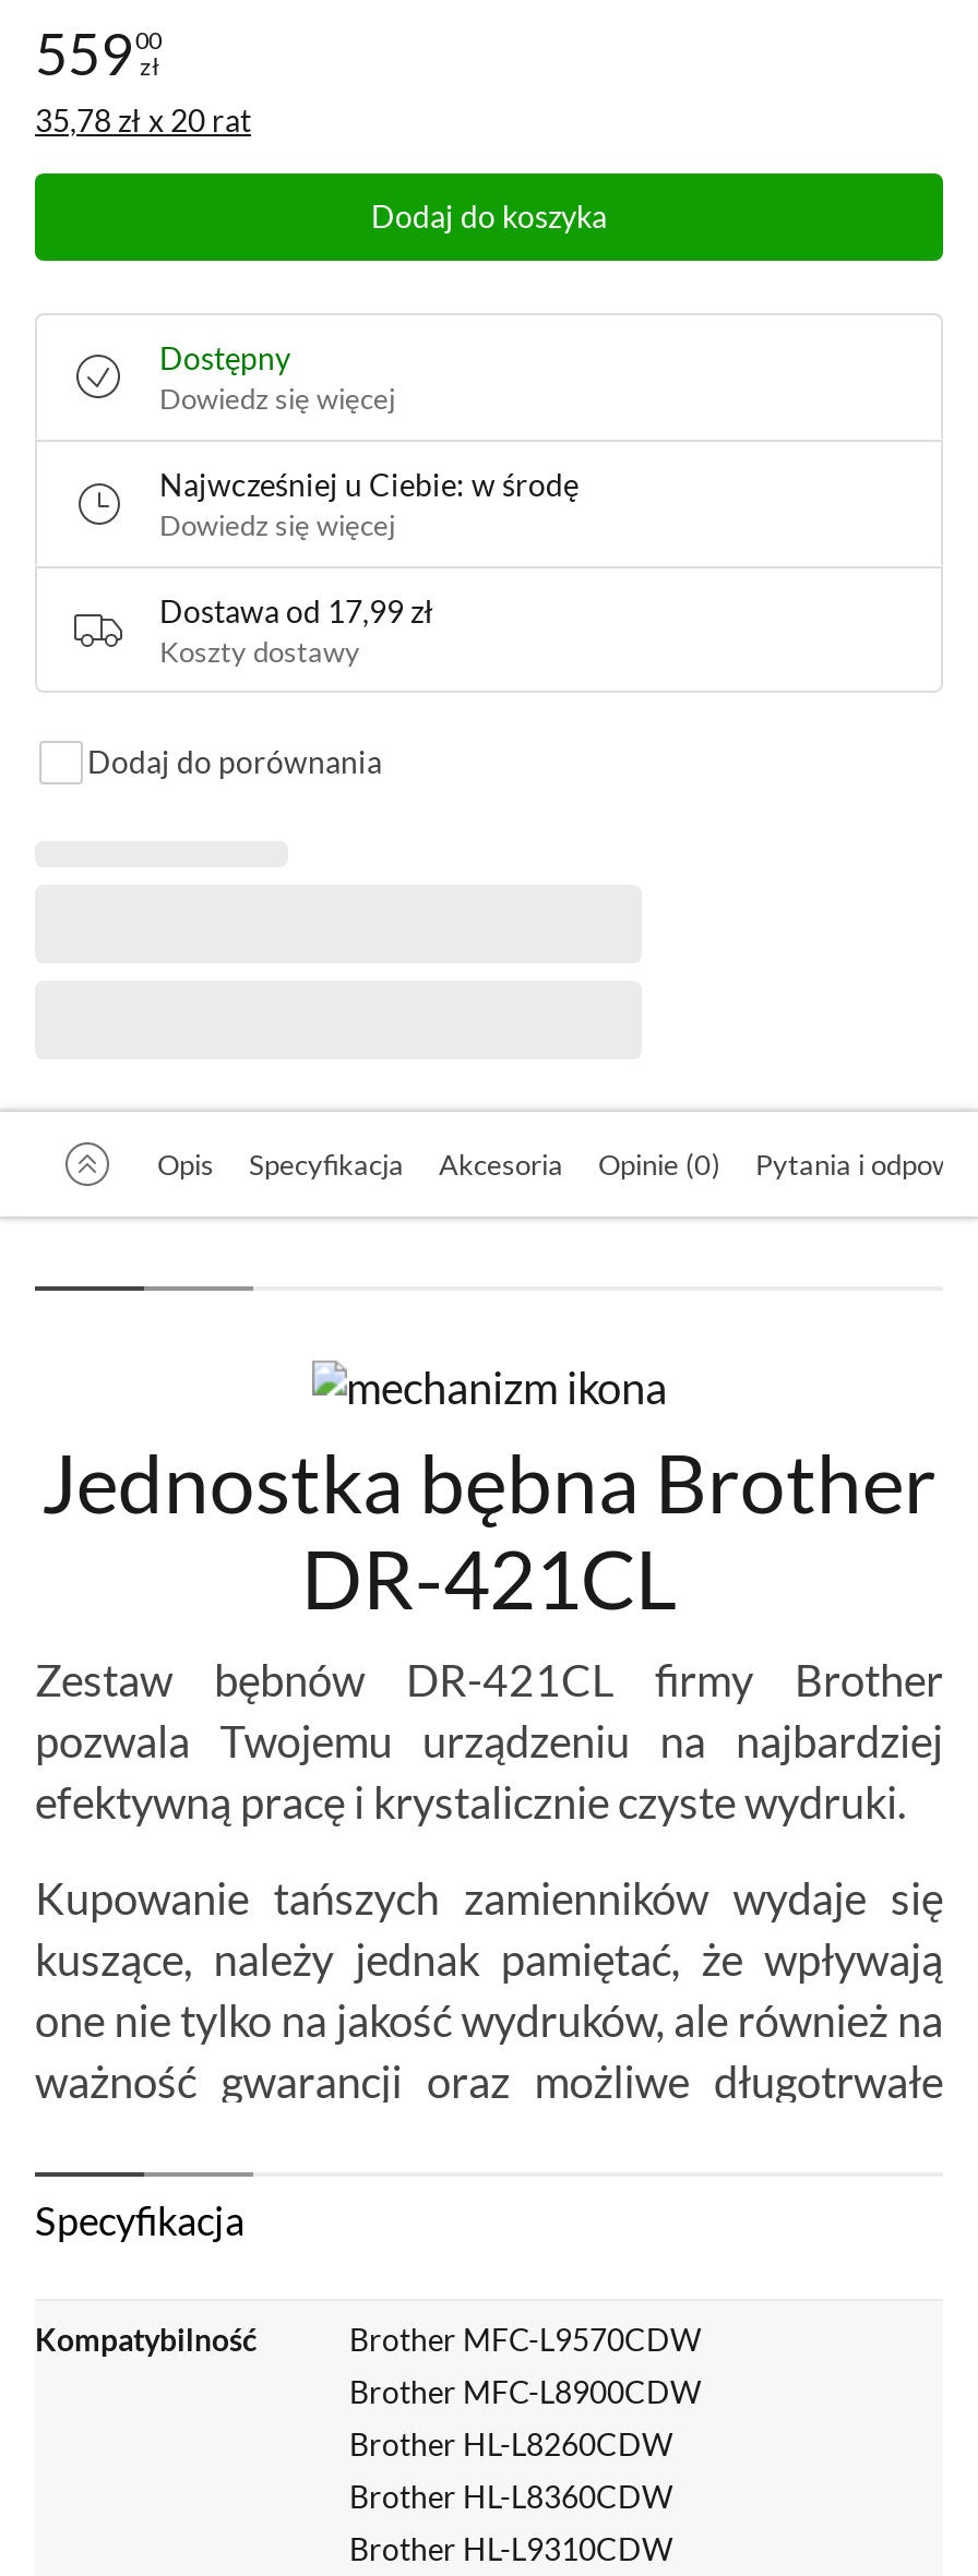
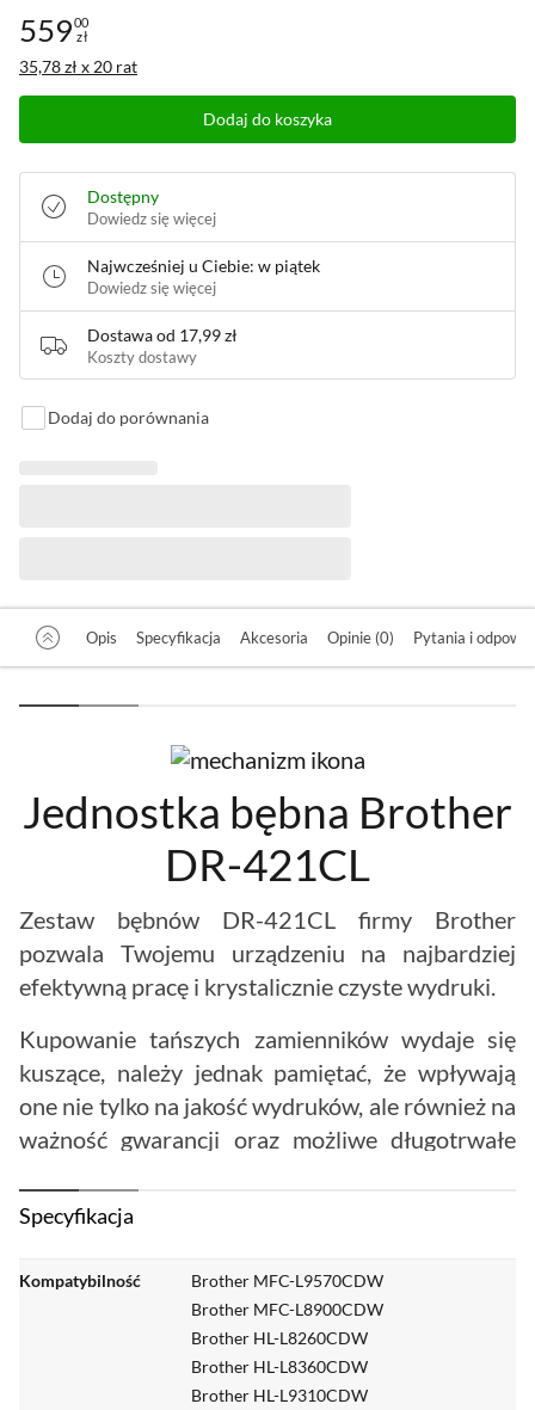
- Najwcześniej u Ciebie: w środę
+ Najwcześniej u Ciebie: w piątek
